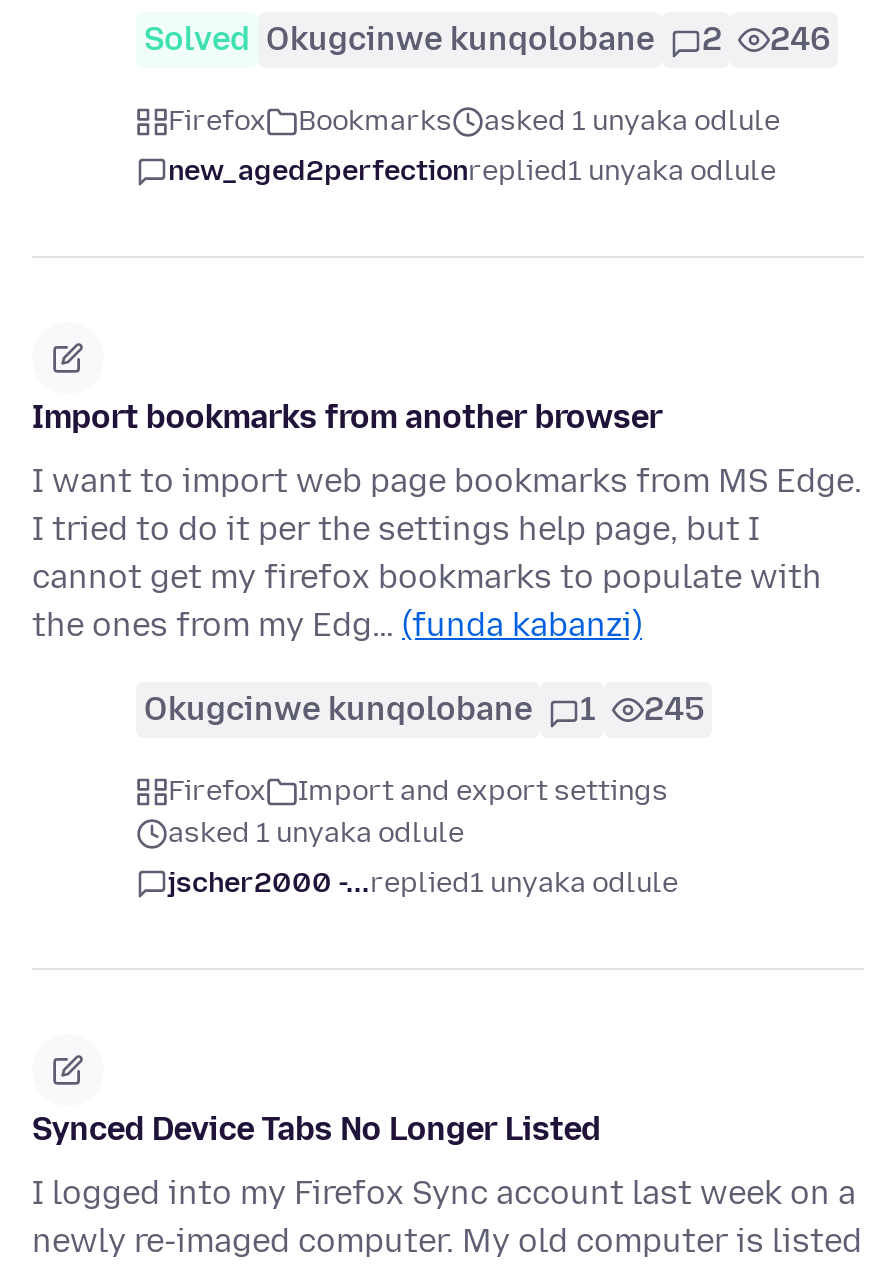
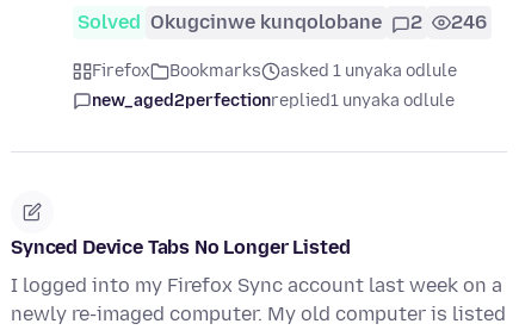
- Import bookmarks from another browser
- I want to import web page bookmarks from MS Edge.
- I tried to do it per the settings help page, but I
- cannot get my firefox bookmarks to populate with
- the ones from my Edg… (funda kabanzi)
- Okugcinwe kunqolobane
- 1
- 245
- Firefox
- Import and export settings
- asked 1 unyaka odlule
- jscher2000 -...replied1 unyaka odlule
